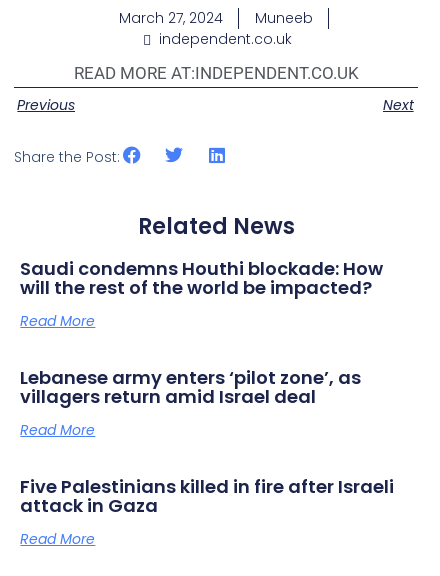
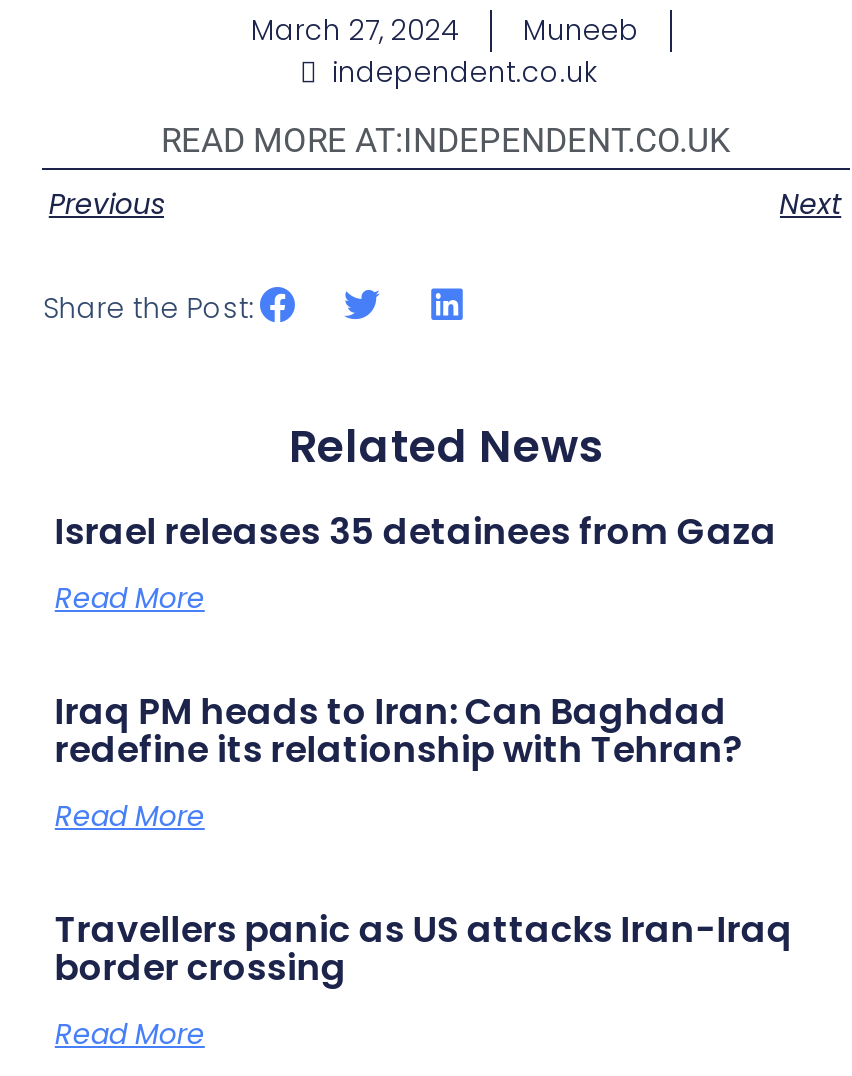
- Saudi condemns Houthi blockade: How
- will the rest of the world be impacted?
+ Israel releases 35 detainees from Gaza

- Lebanese army enters ‘pilot zone’, as
- villagers return amid Israel deal
+ Iraq PM heads to Iran: Can Baghdad
+ redefine its relationship with Tehran?

- Five Palestinians killed in fire after Israeli
- attack in Gaza
+ Travellers panic as US attacks Iran-Iraq
+ border crossing
